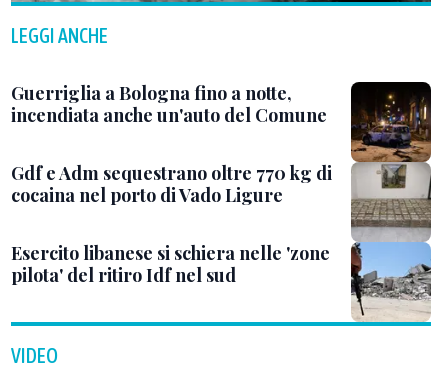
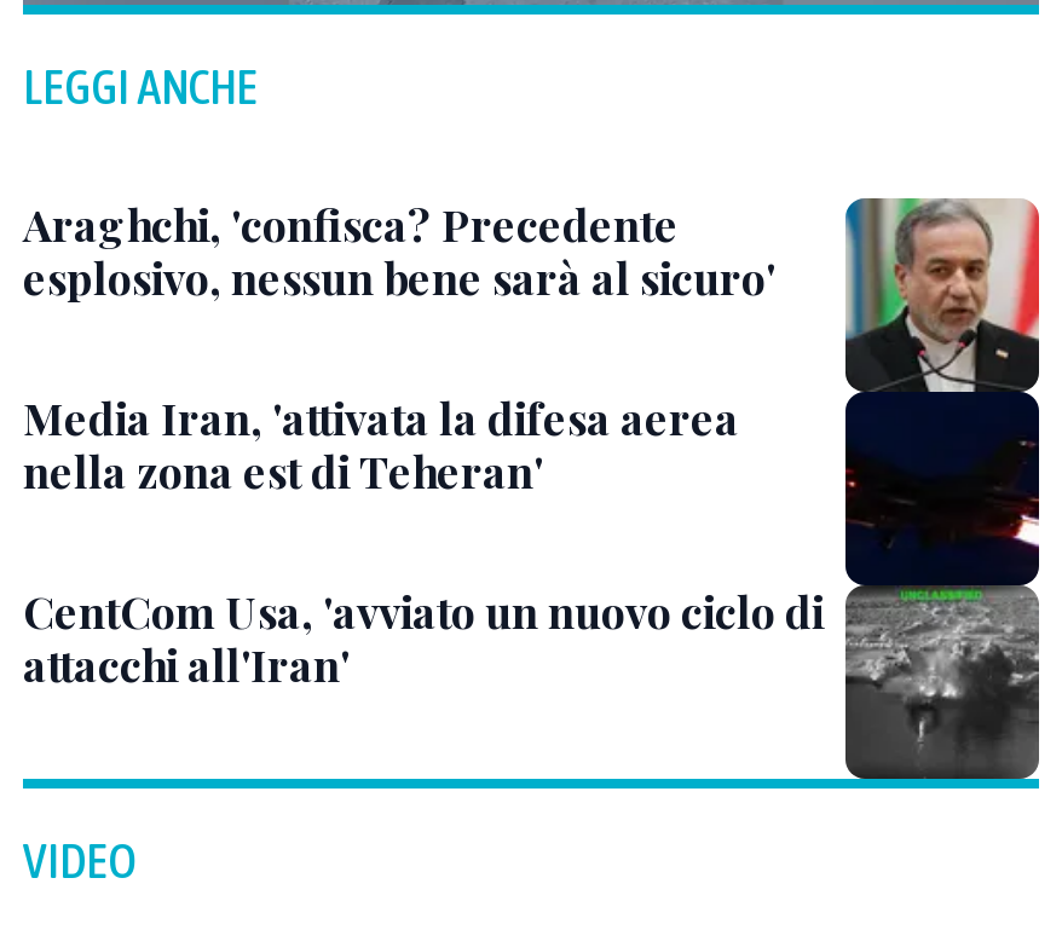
- Guerriglia a Bologna fino a notte,
- incendiata anche un'auto del Comune
+ Araghchi, 'confisca? Precedente
+ esplosivo, nessun bene sarà al sicuro'

- [image]
- Esercito libanese si schiera nelle 'zone
- pilota' del ritiro Idf nel sud
+ [image]
+ CentCom Usa, 'avviato un nuovo ciclo di
+ attacchi all'Iran'

- Gdf e Adm sequestrano oltre 770 kg di
- cocaina nel porto di Vado Ligure
+ Media Iran, 'attivata la difesa aerea
+ nella zona est di Teheran'
